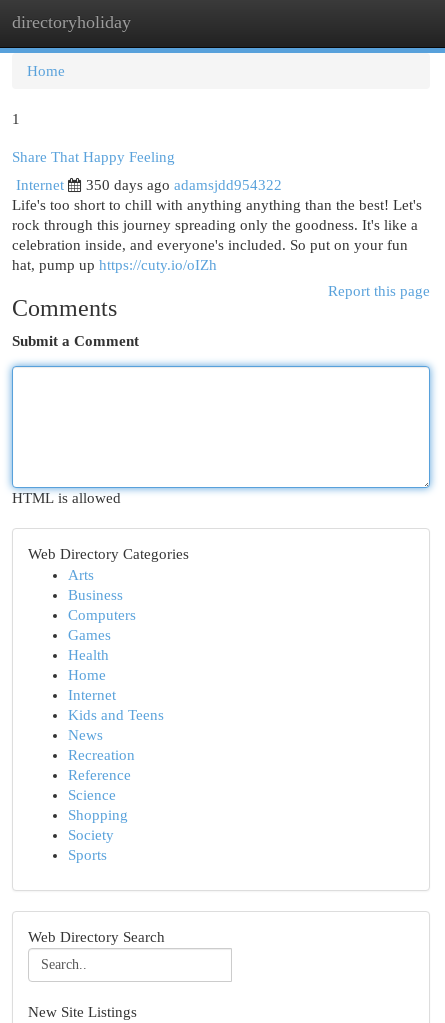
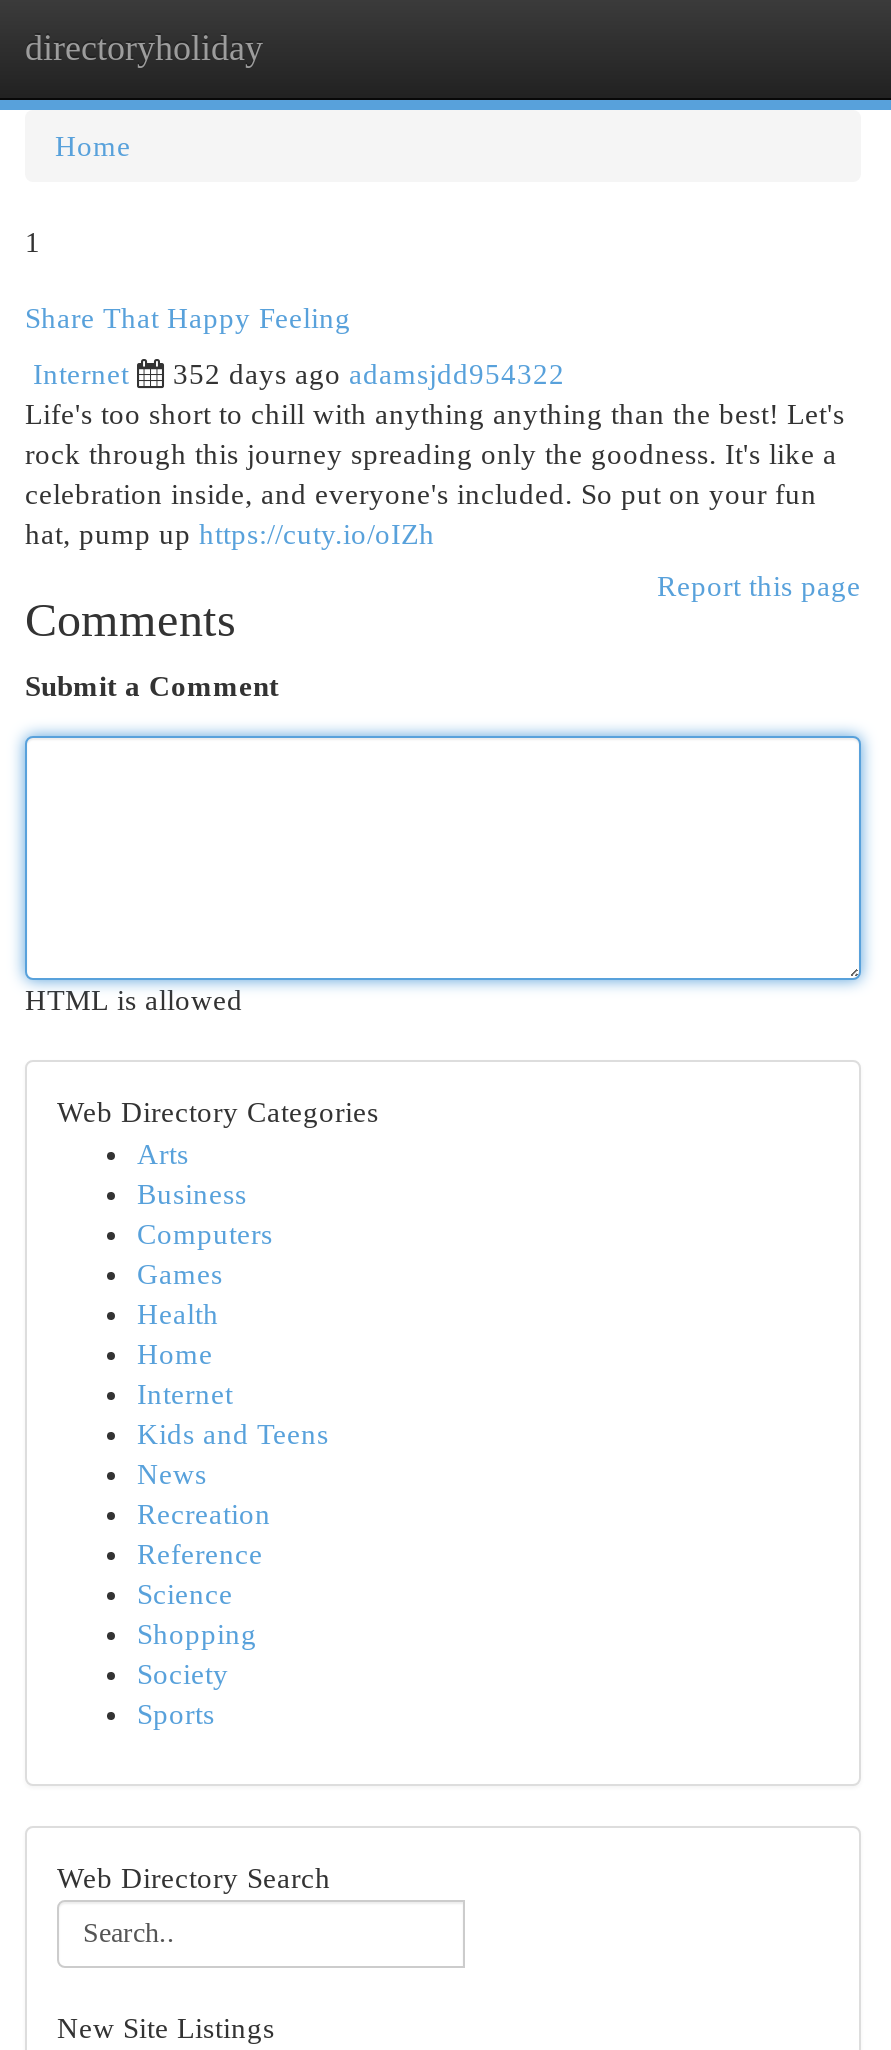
- 350 days ago adamsjdd954322
+ 352 days ago adamsjdd954322
